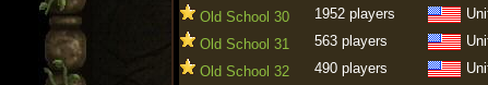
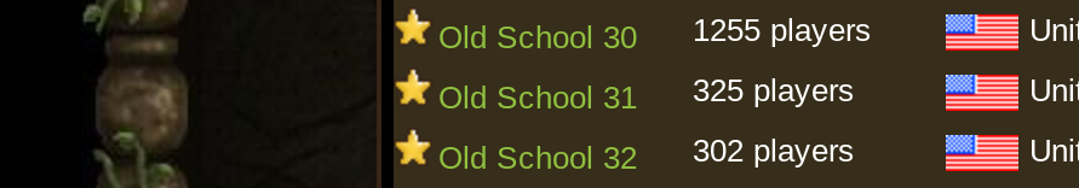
- Old School 30 1952 players
+ Old School 30 1255 players

- Old School 31 563 players
+ Old School 31 325 players

- Old School 32 490 players
+ Old School 32 302 players
